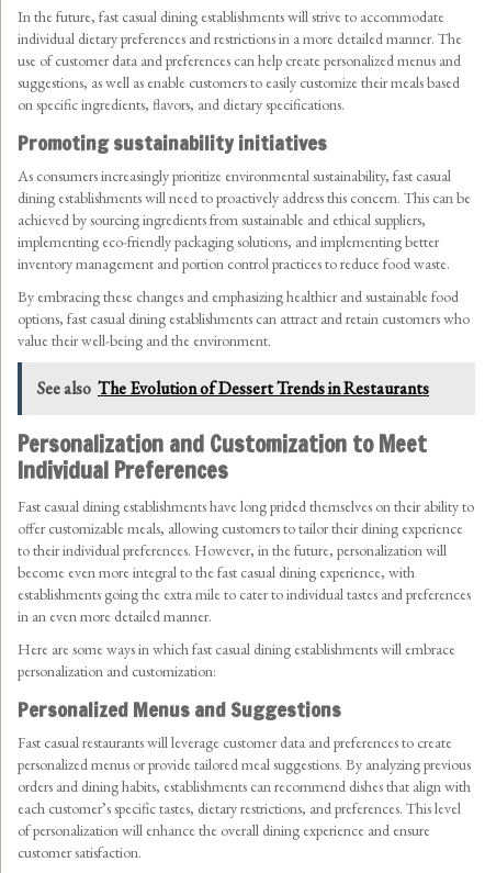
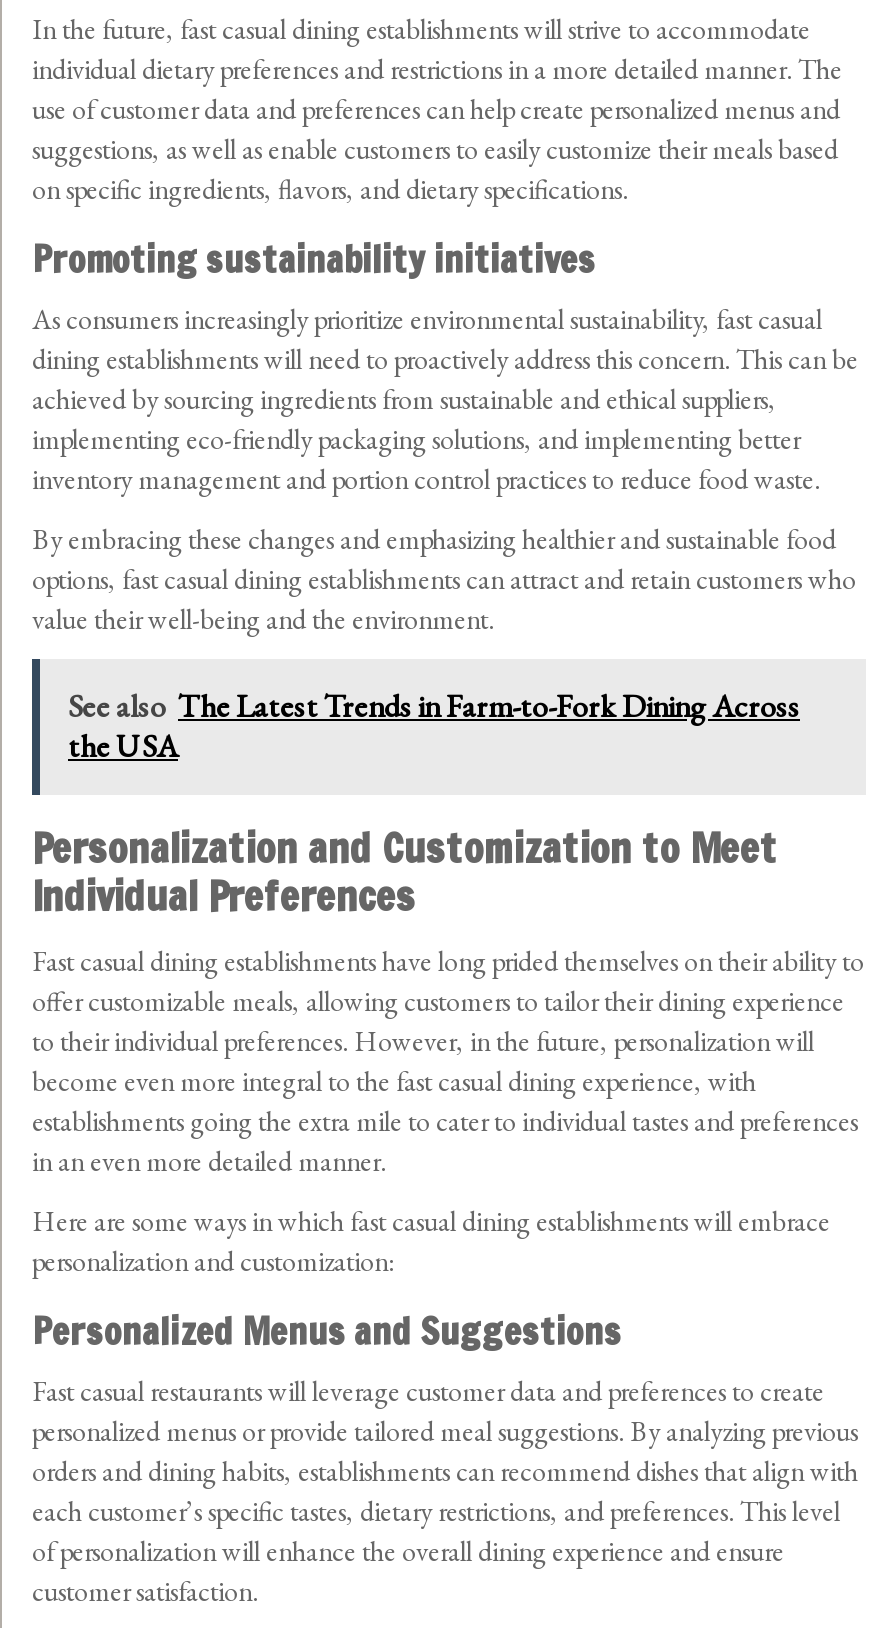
- See also The Evolution of Dessert Trends in Restaurants
+ See also The Latest Trends in Farm-to-Fork Dining Across
+ the USA
